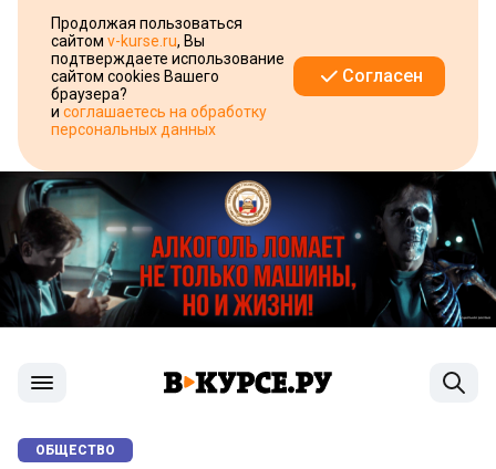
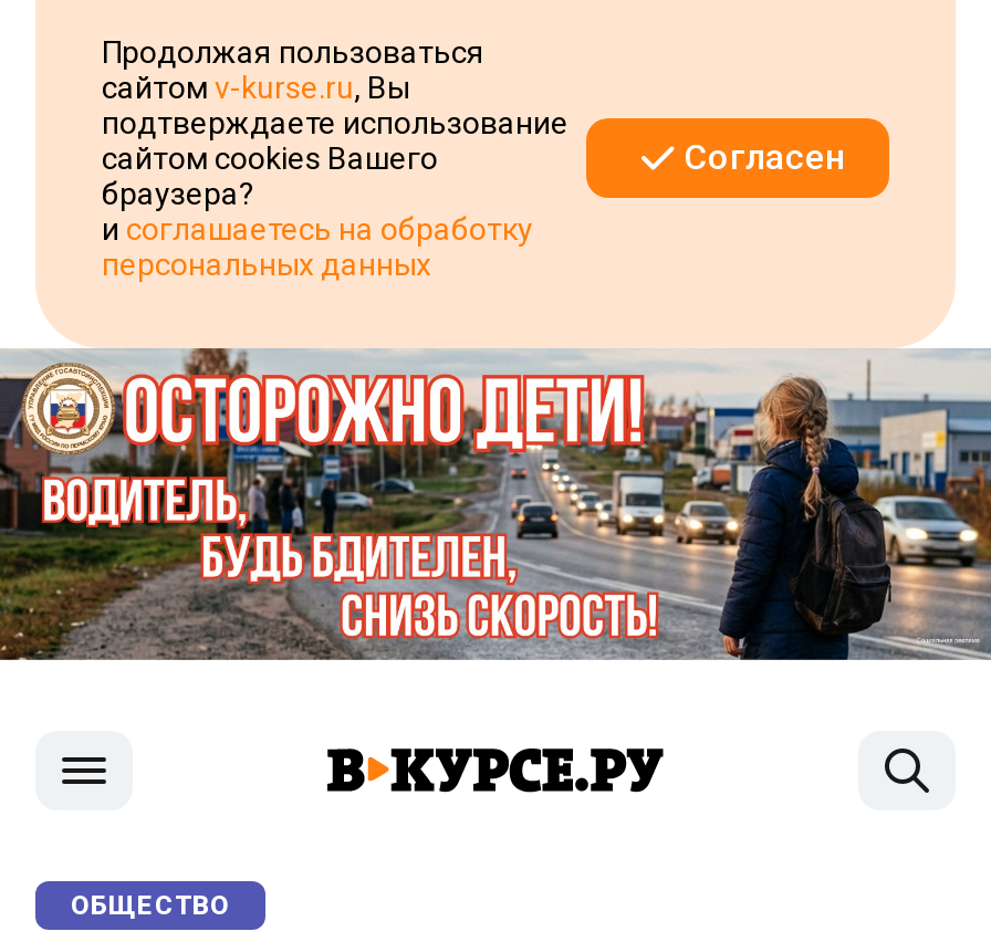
- [image]
+ [image]
